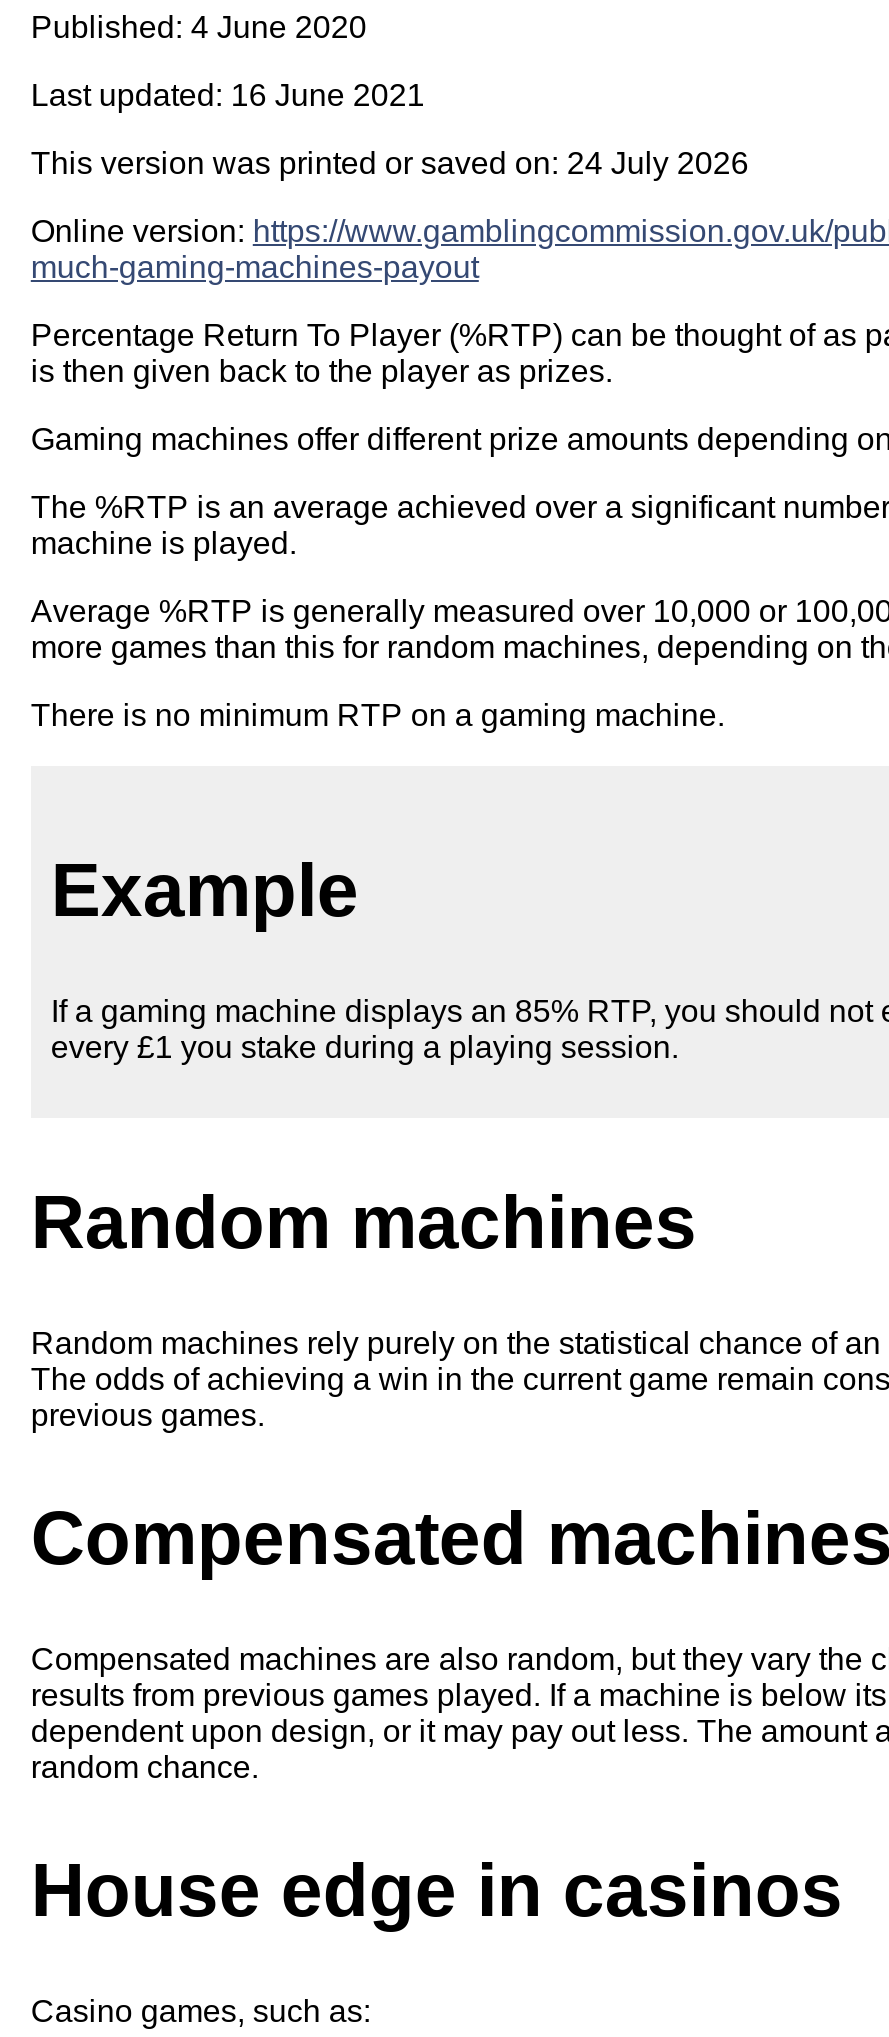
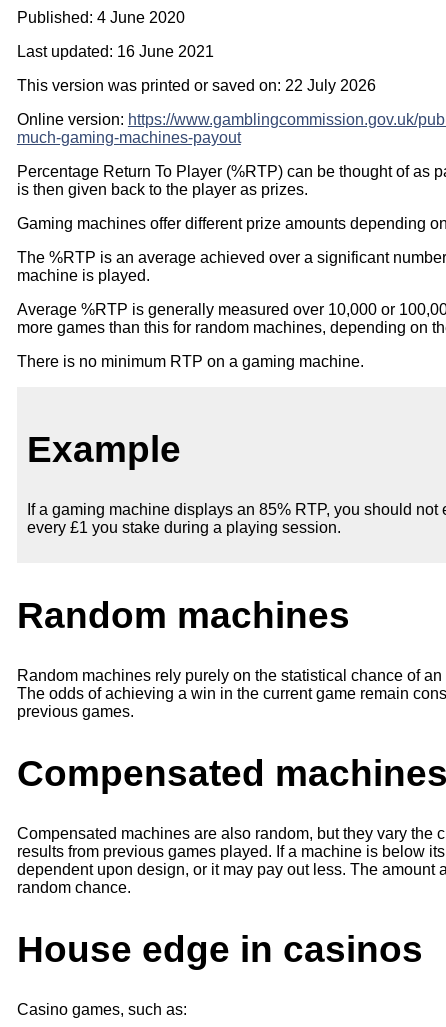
- This version was printed or saved on: 24 July 2026
+ This version was printed or saved on: 22 July 2026
